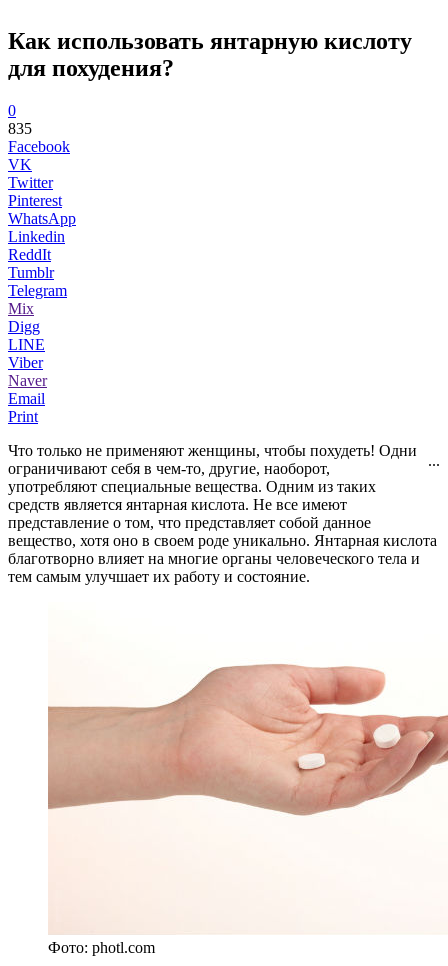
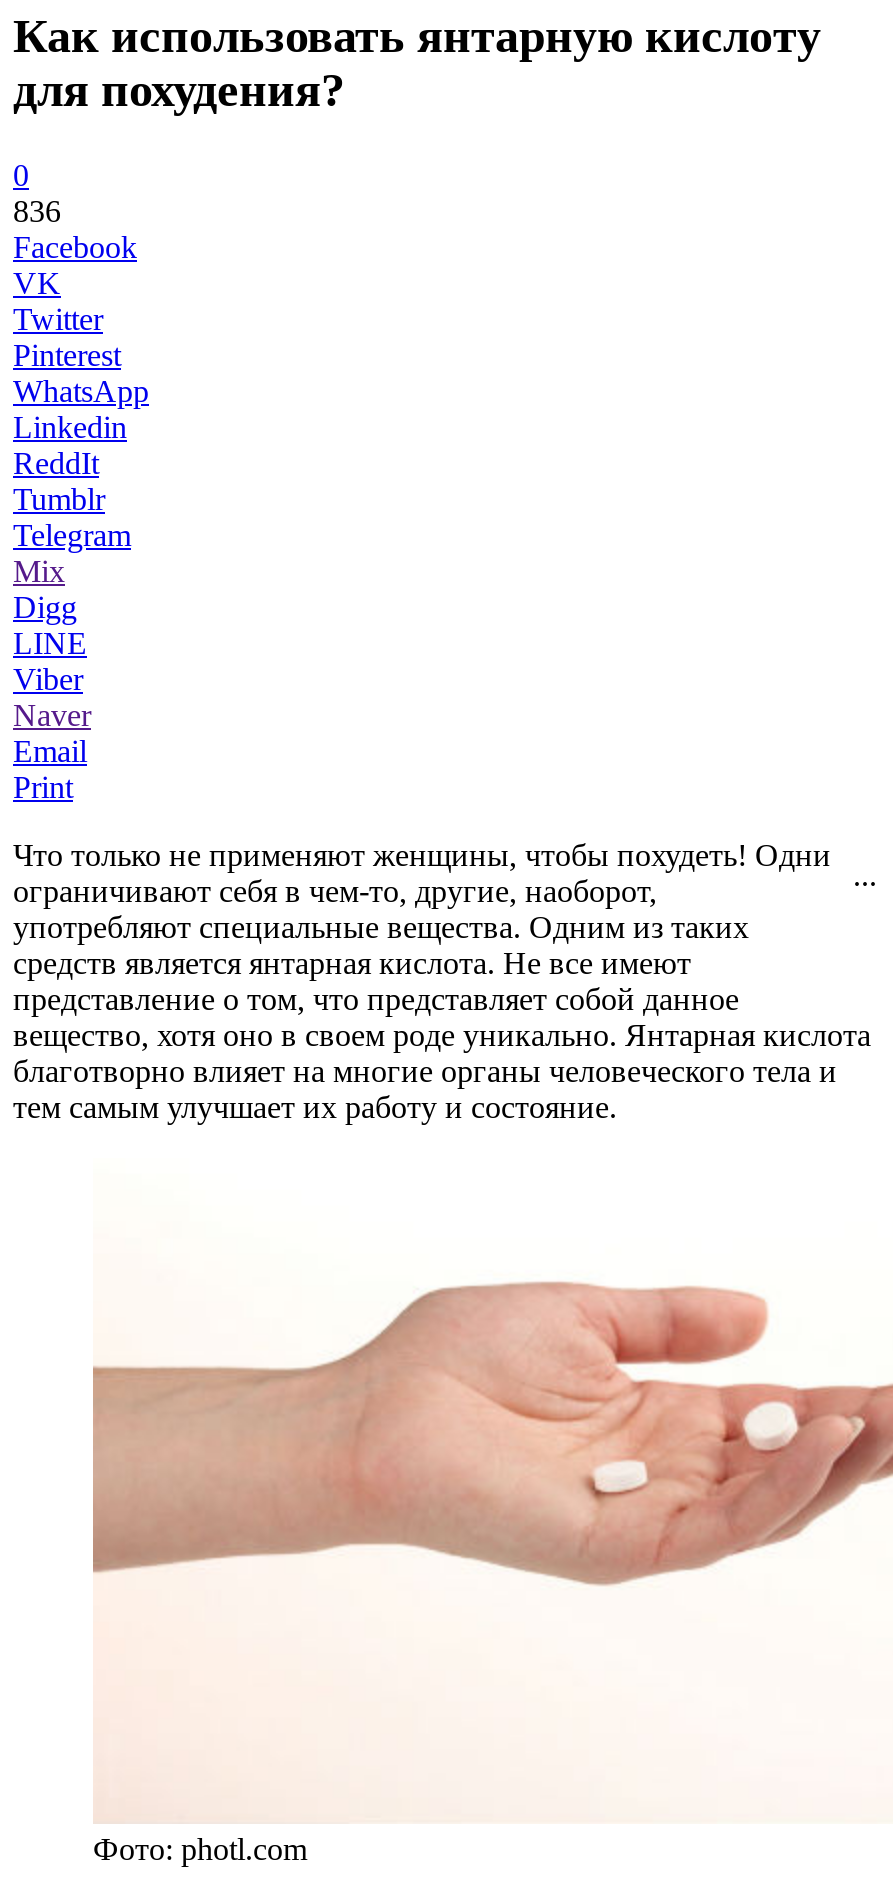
- 835
+ 836
